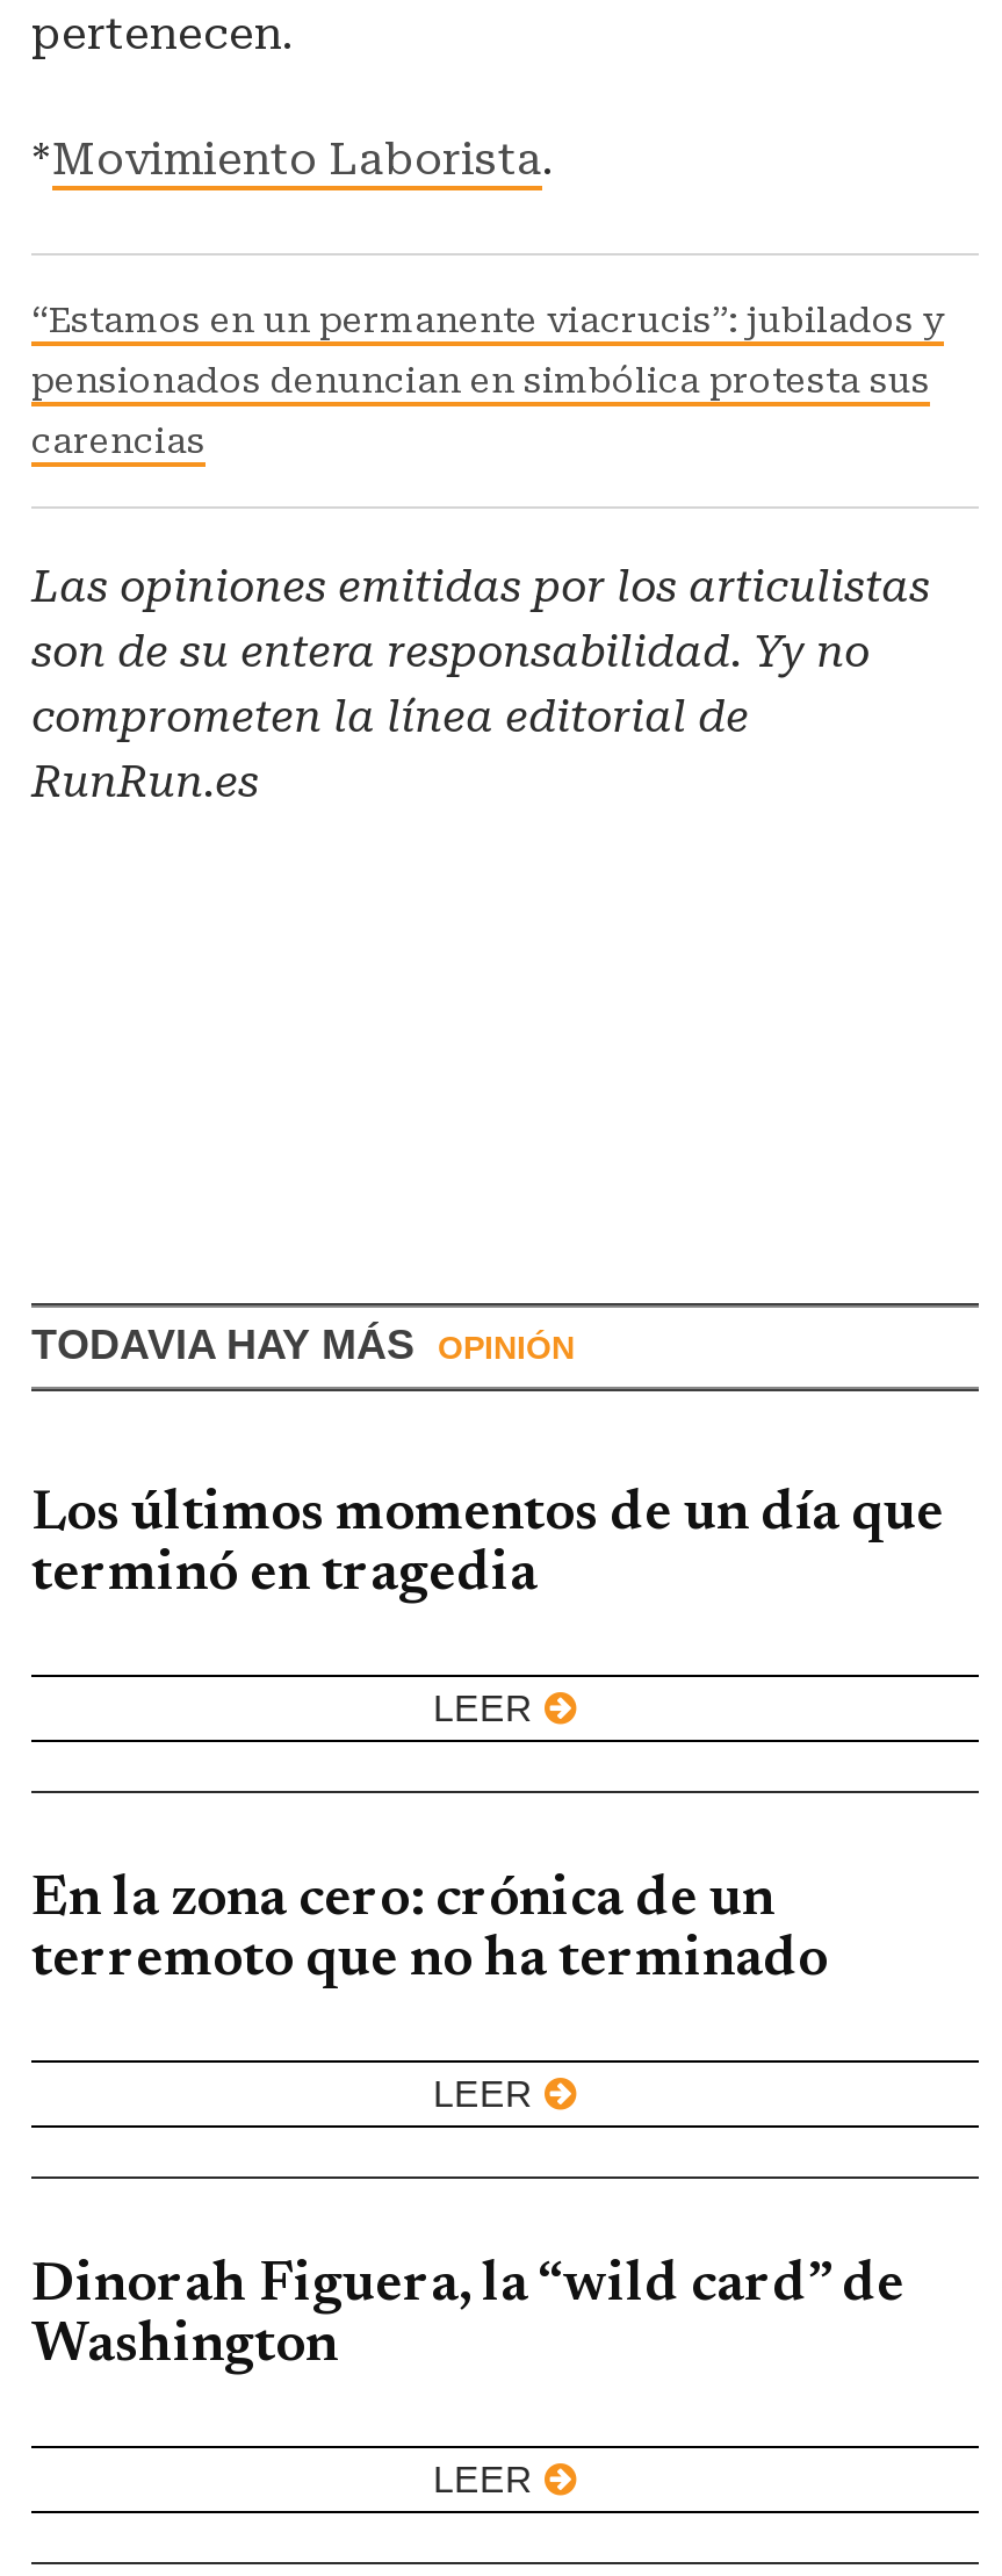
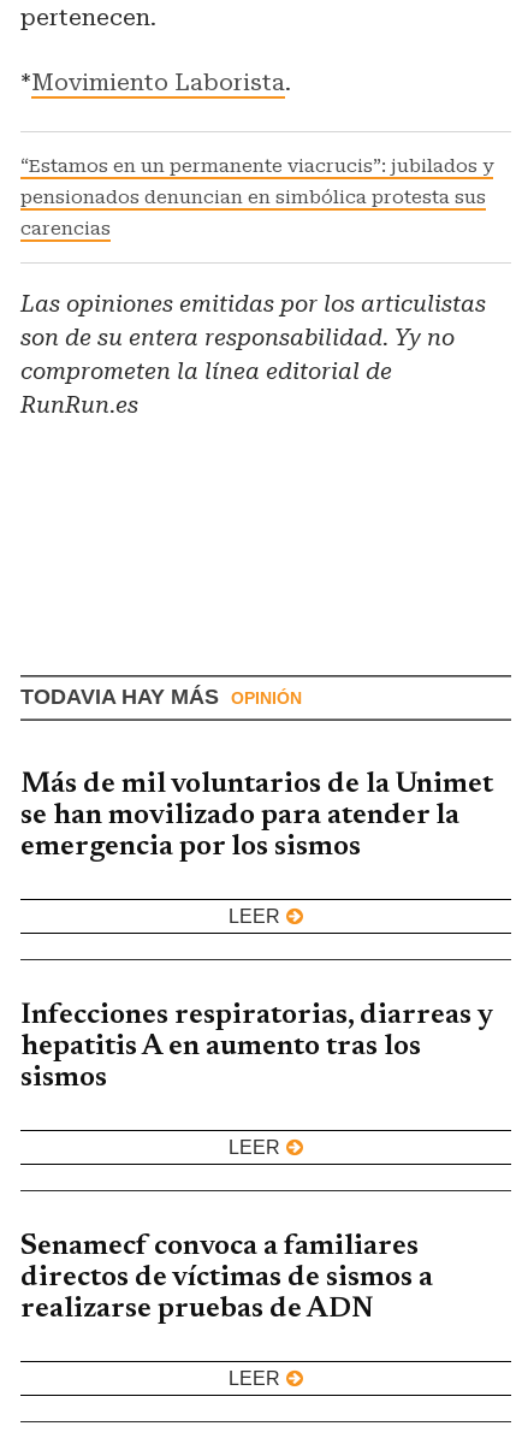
- Los últimos momentos de un día que
- terminó en tragedia
+ Más de mil voluntarios de la Unimet
+ se han movilizado para atender la
+ emergencia por los sismos

- En la zona cero: crónica de un
- terremoto que no ha terminado
+ Infecciones respiratorias, diarreas y
+ hepatitis A en aumento tras los
+ sismos

- Dinorah Figuera, la “wild card” de
- Washington
+ Senamecf convoca a familiares
+ directos de víctimas de sismos a
+ realizarse pruebas de ADN
